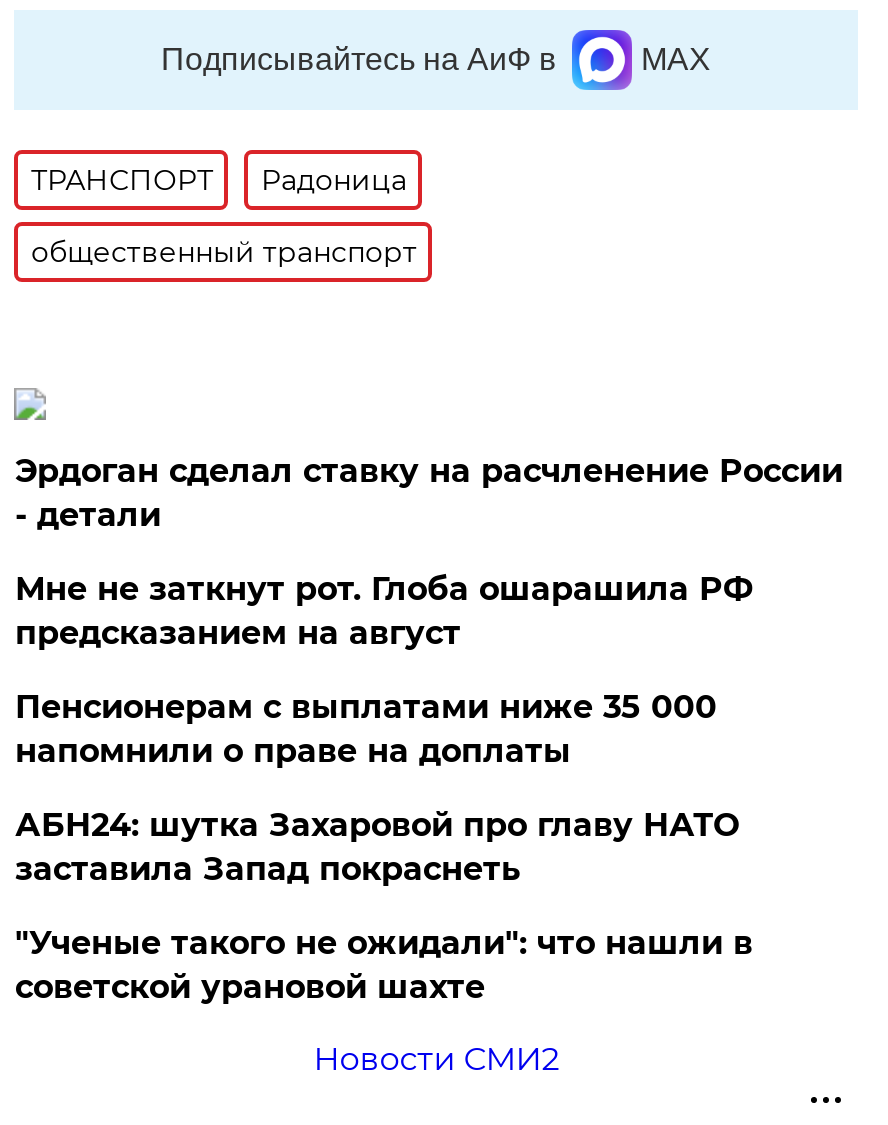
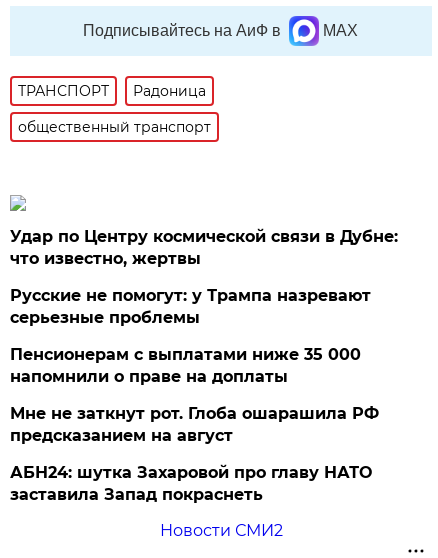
+ Русские не помогут: у Трампа назревают
+ серьезные проблемы

- Эрдоган сделал ставку на расчленение России
- - детали
+ Удар по Центру космической связи в Дубне:
+ что известно, жертвы

moved down: Мне не заткнут рот. Глоба ошарашила РФ | предсказанием на август

moved down: АБН24: шутка Захаровой про главу НАТО | заставила Запад покраснеть

- "Ученые такого не ожидали": что нашли в
- советской урановой шахте
